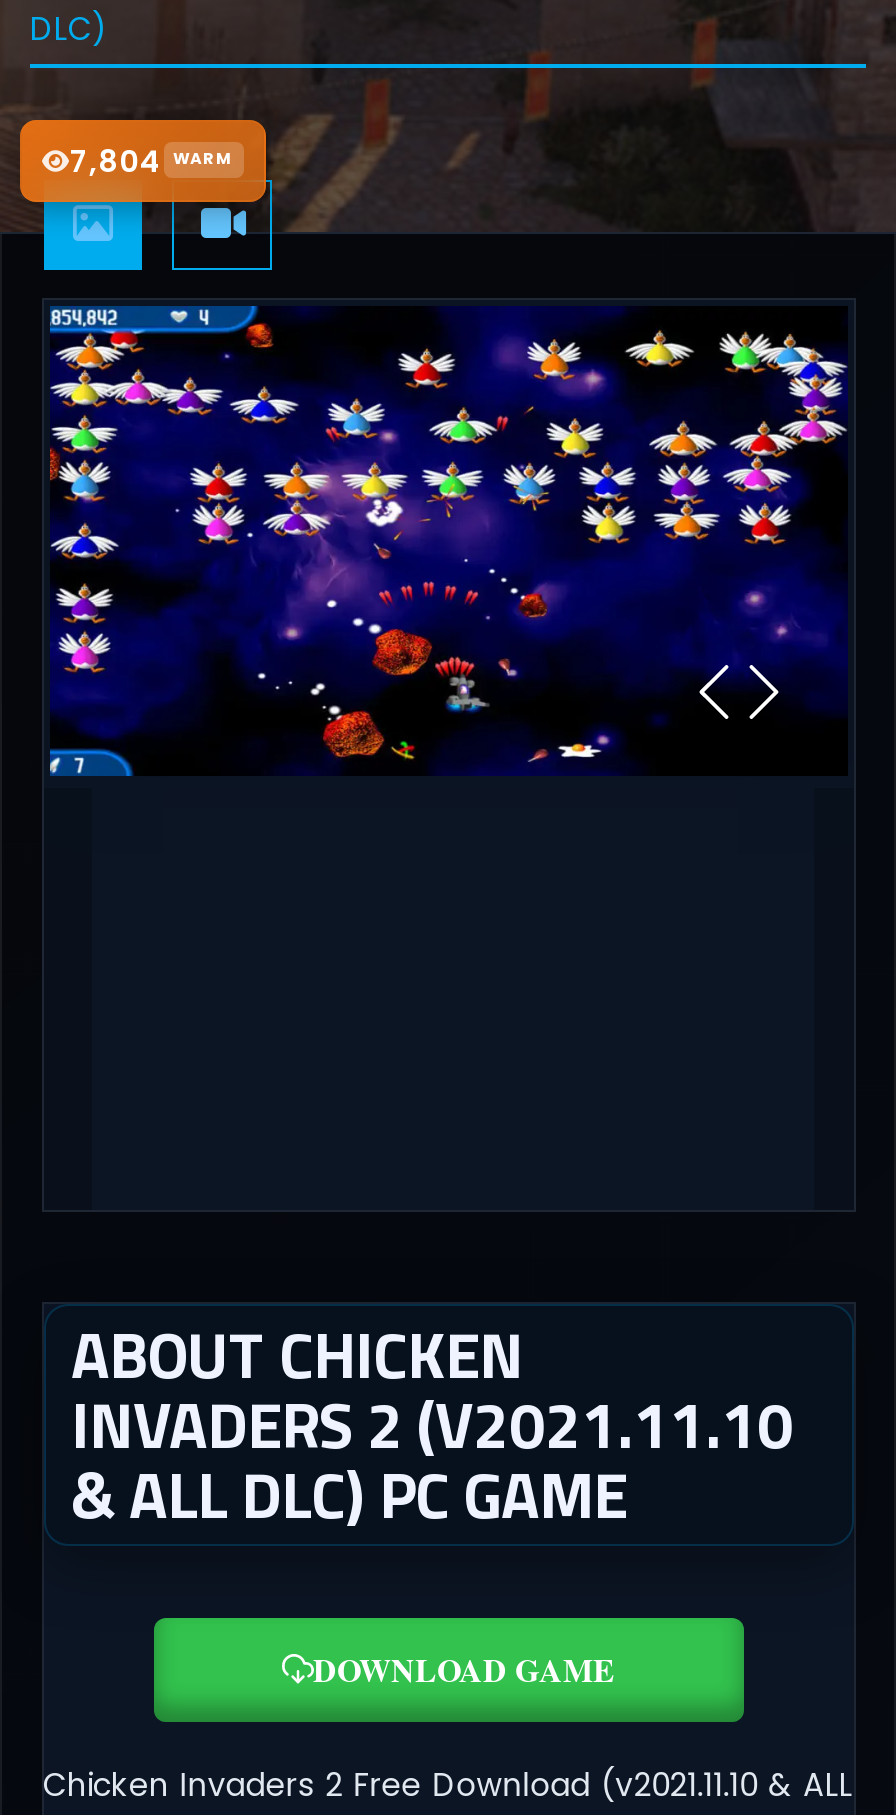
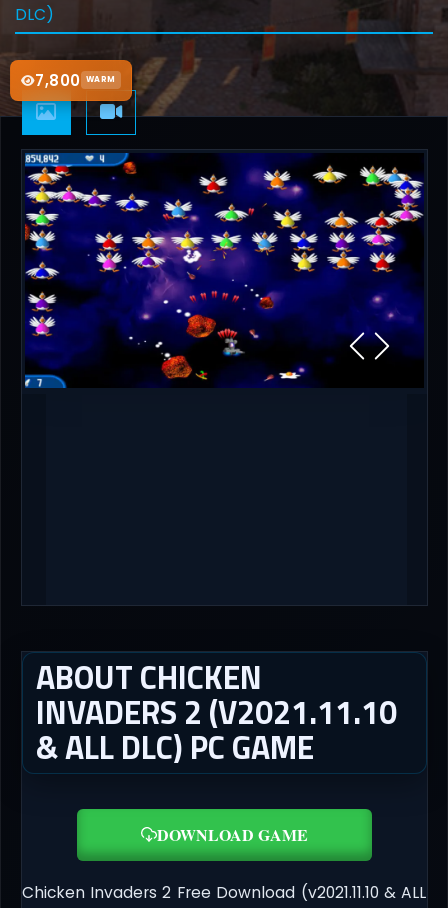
- 7,804 WARM
+ 7,800 WARM
